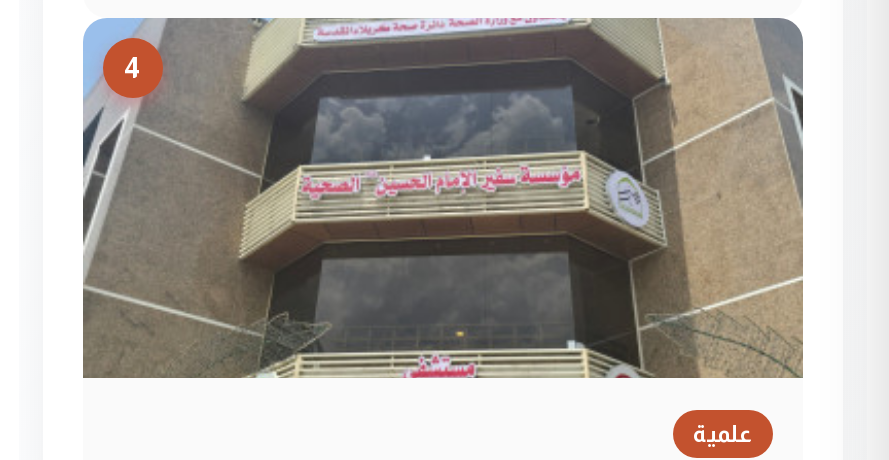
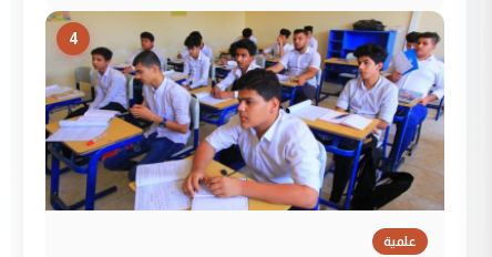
- [image]
+ [image]
